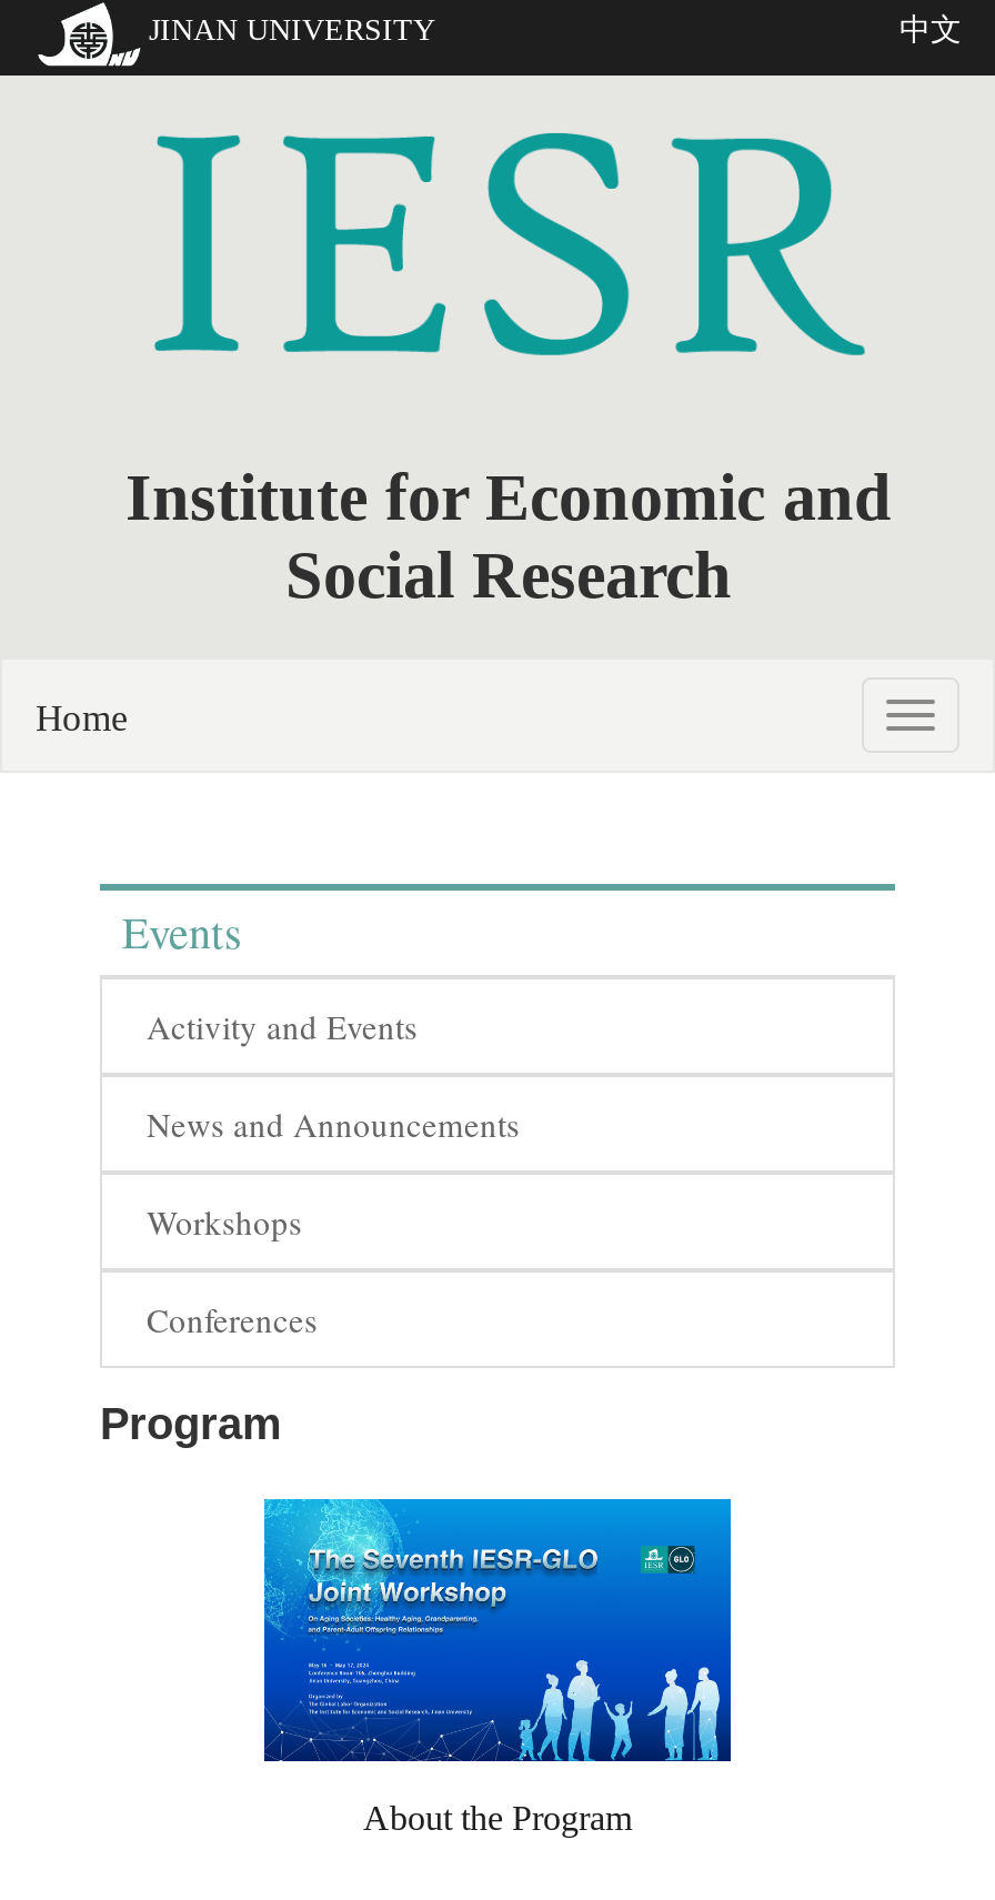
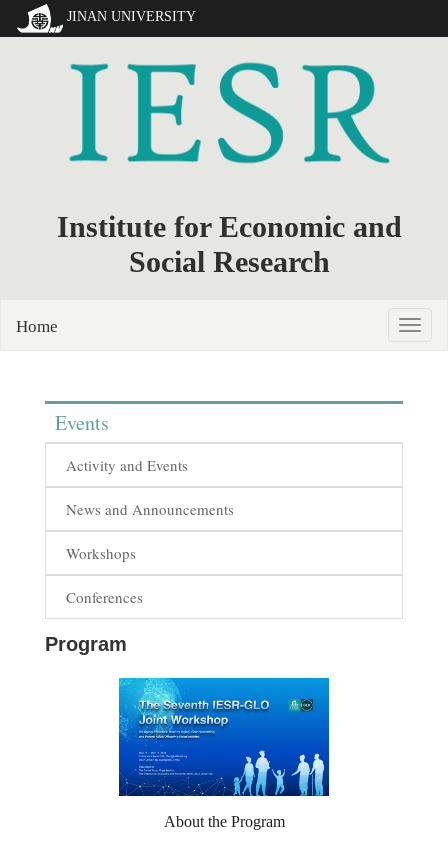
- 中文
